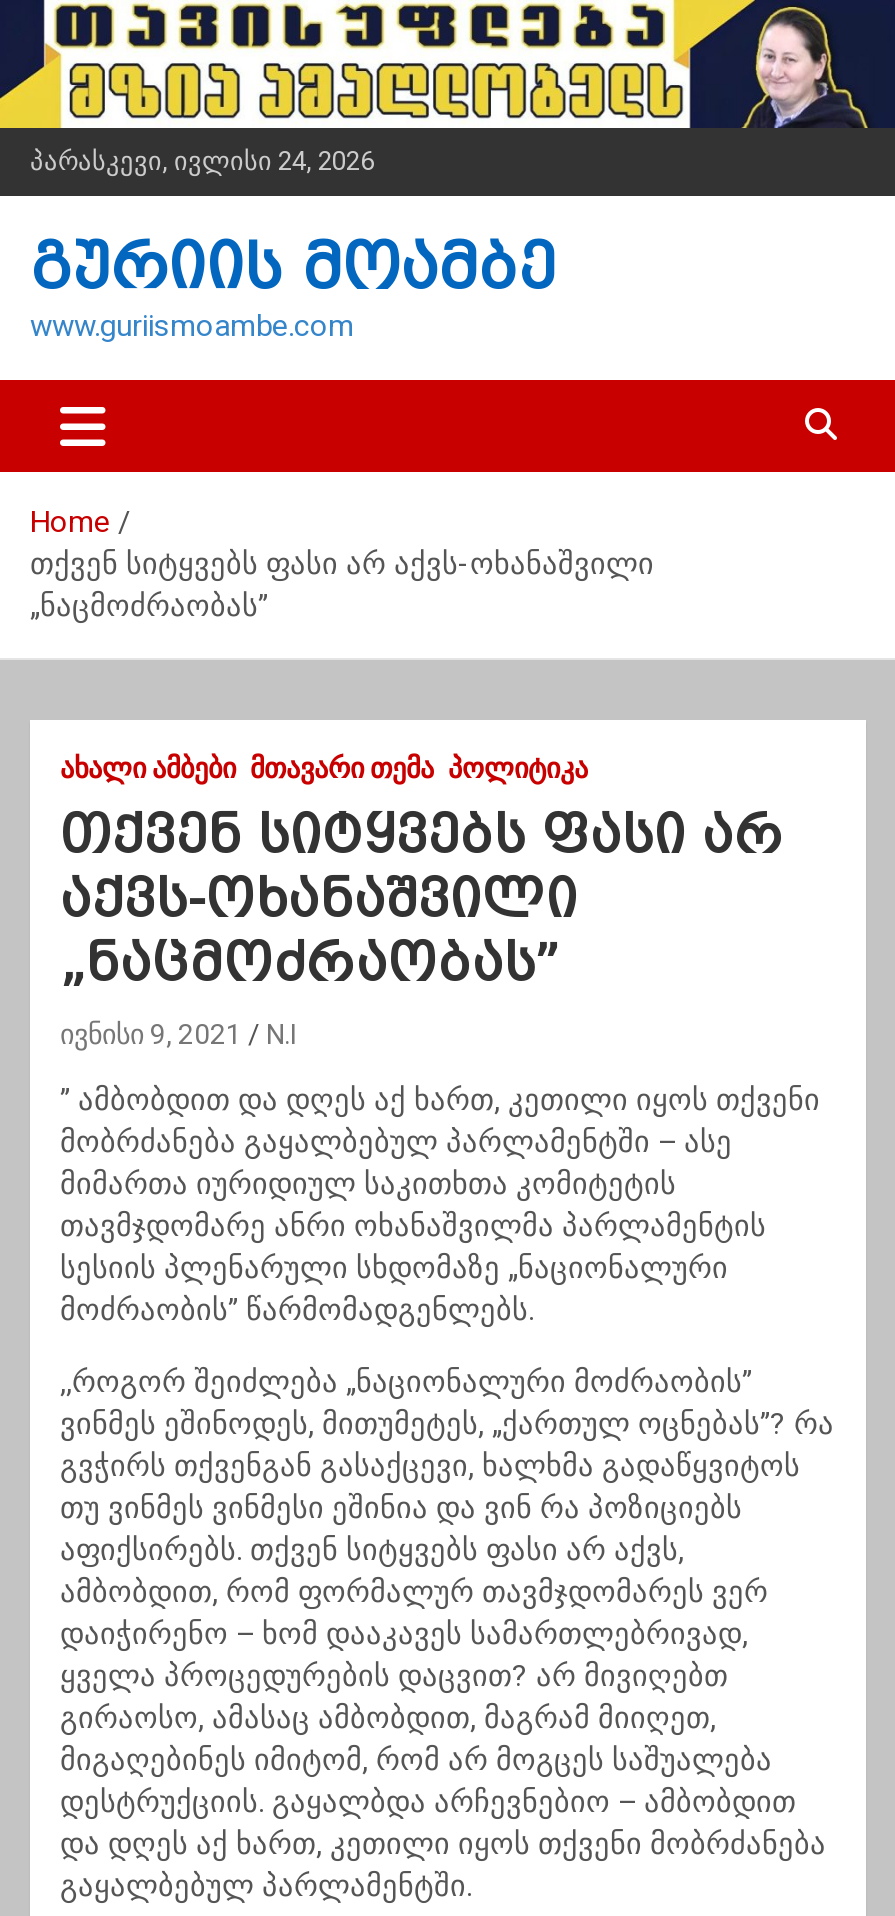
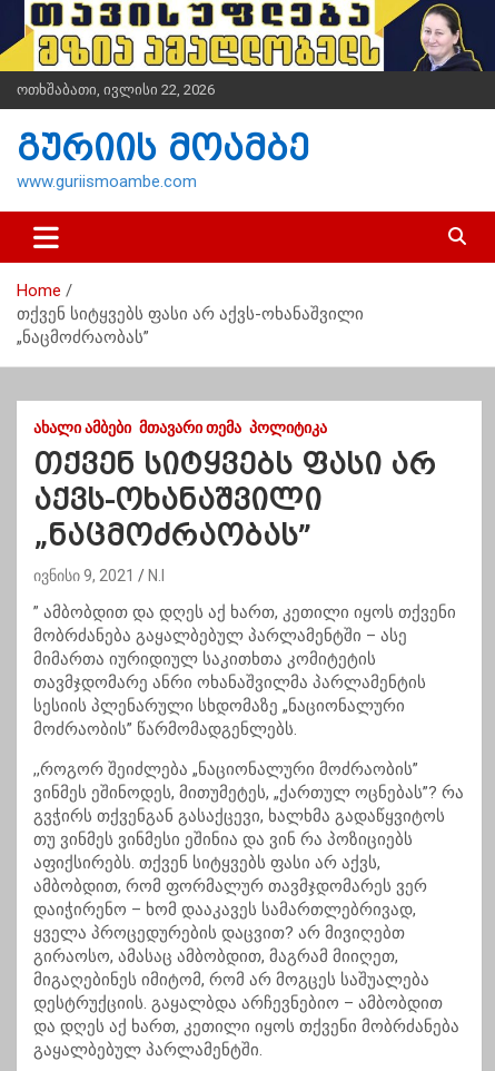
- პარასკევი, ივლისი 24, 2026
+ ოთხშაბათი, ივლისი 22, 2026
